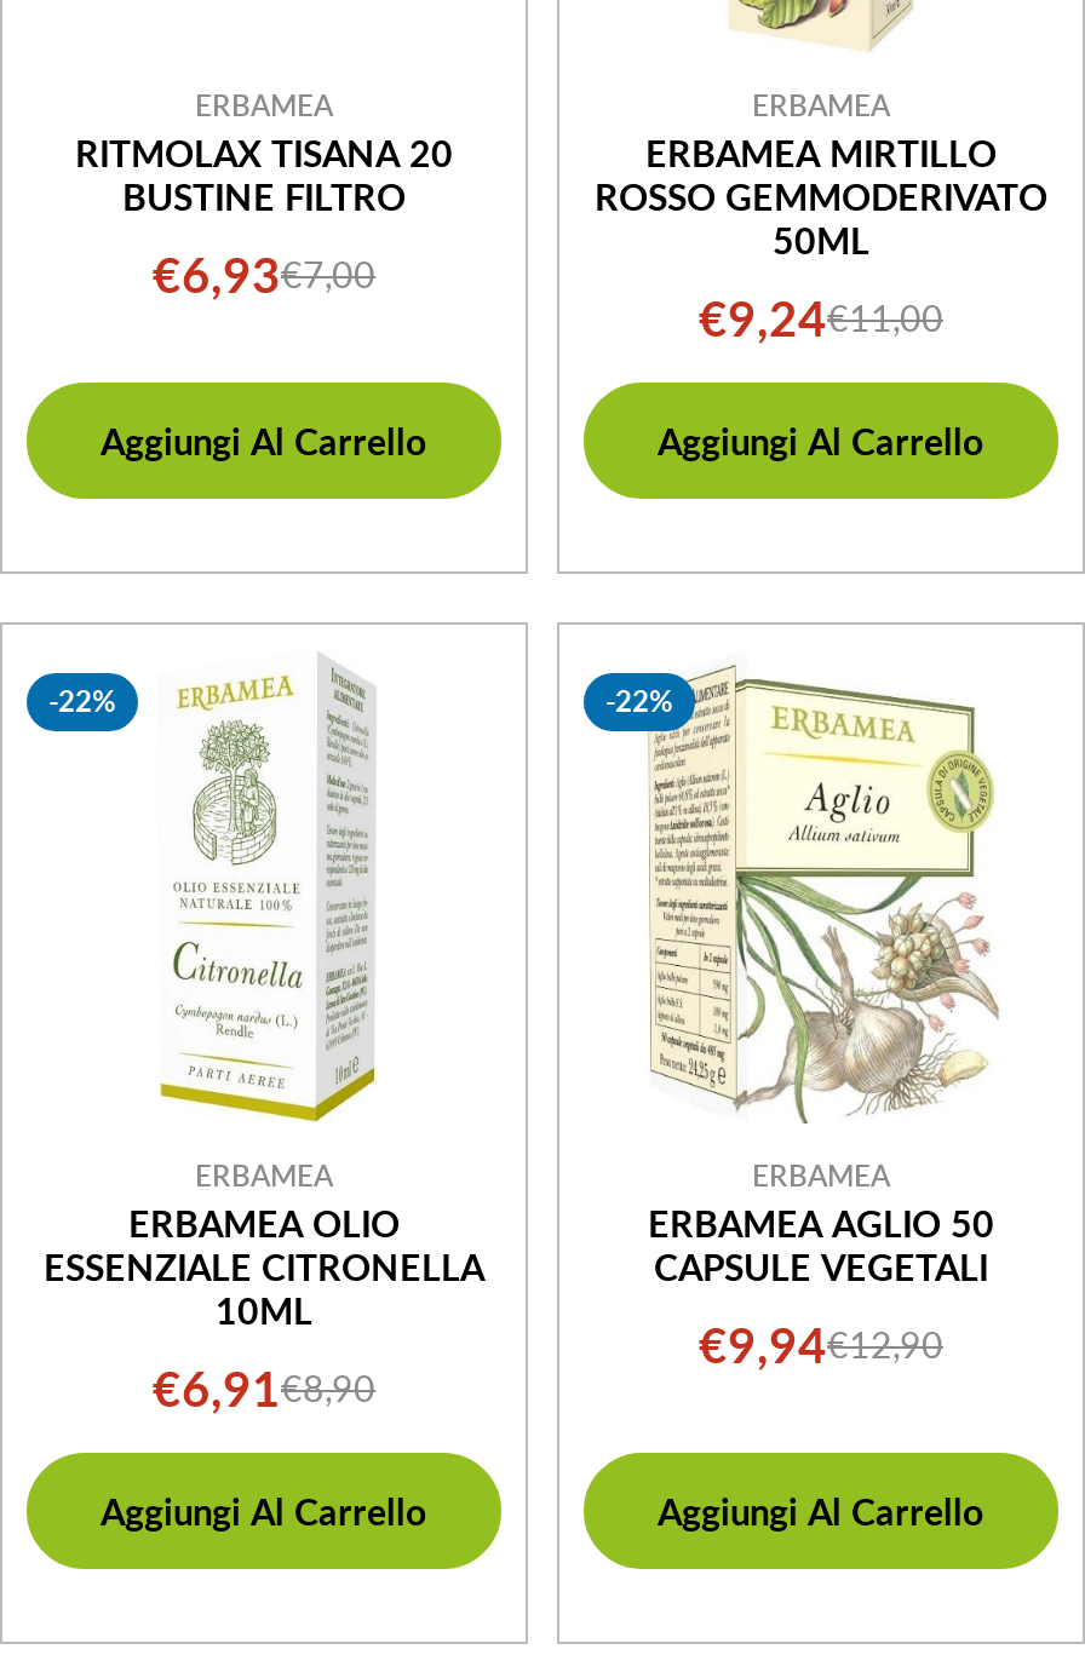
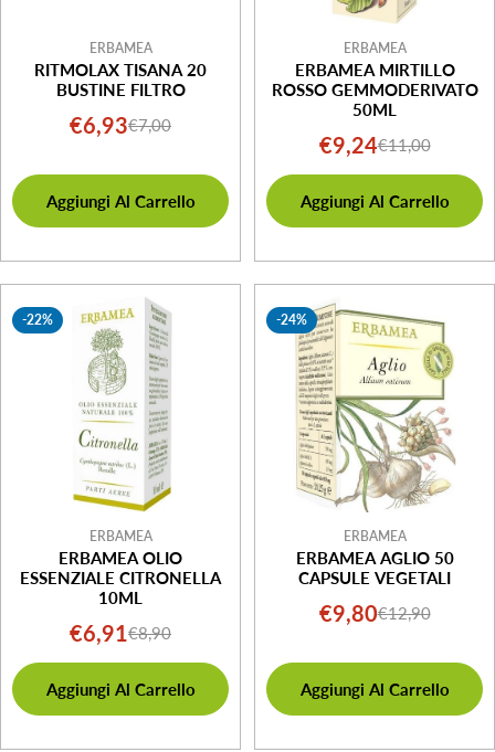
- -22%
+ -24%

- €9,94
+ €9,80
